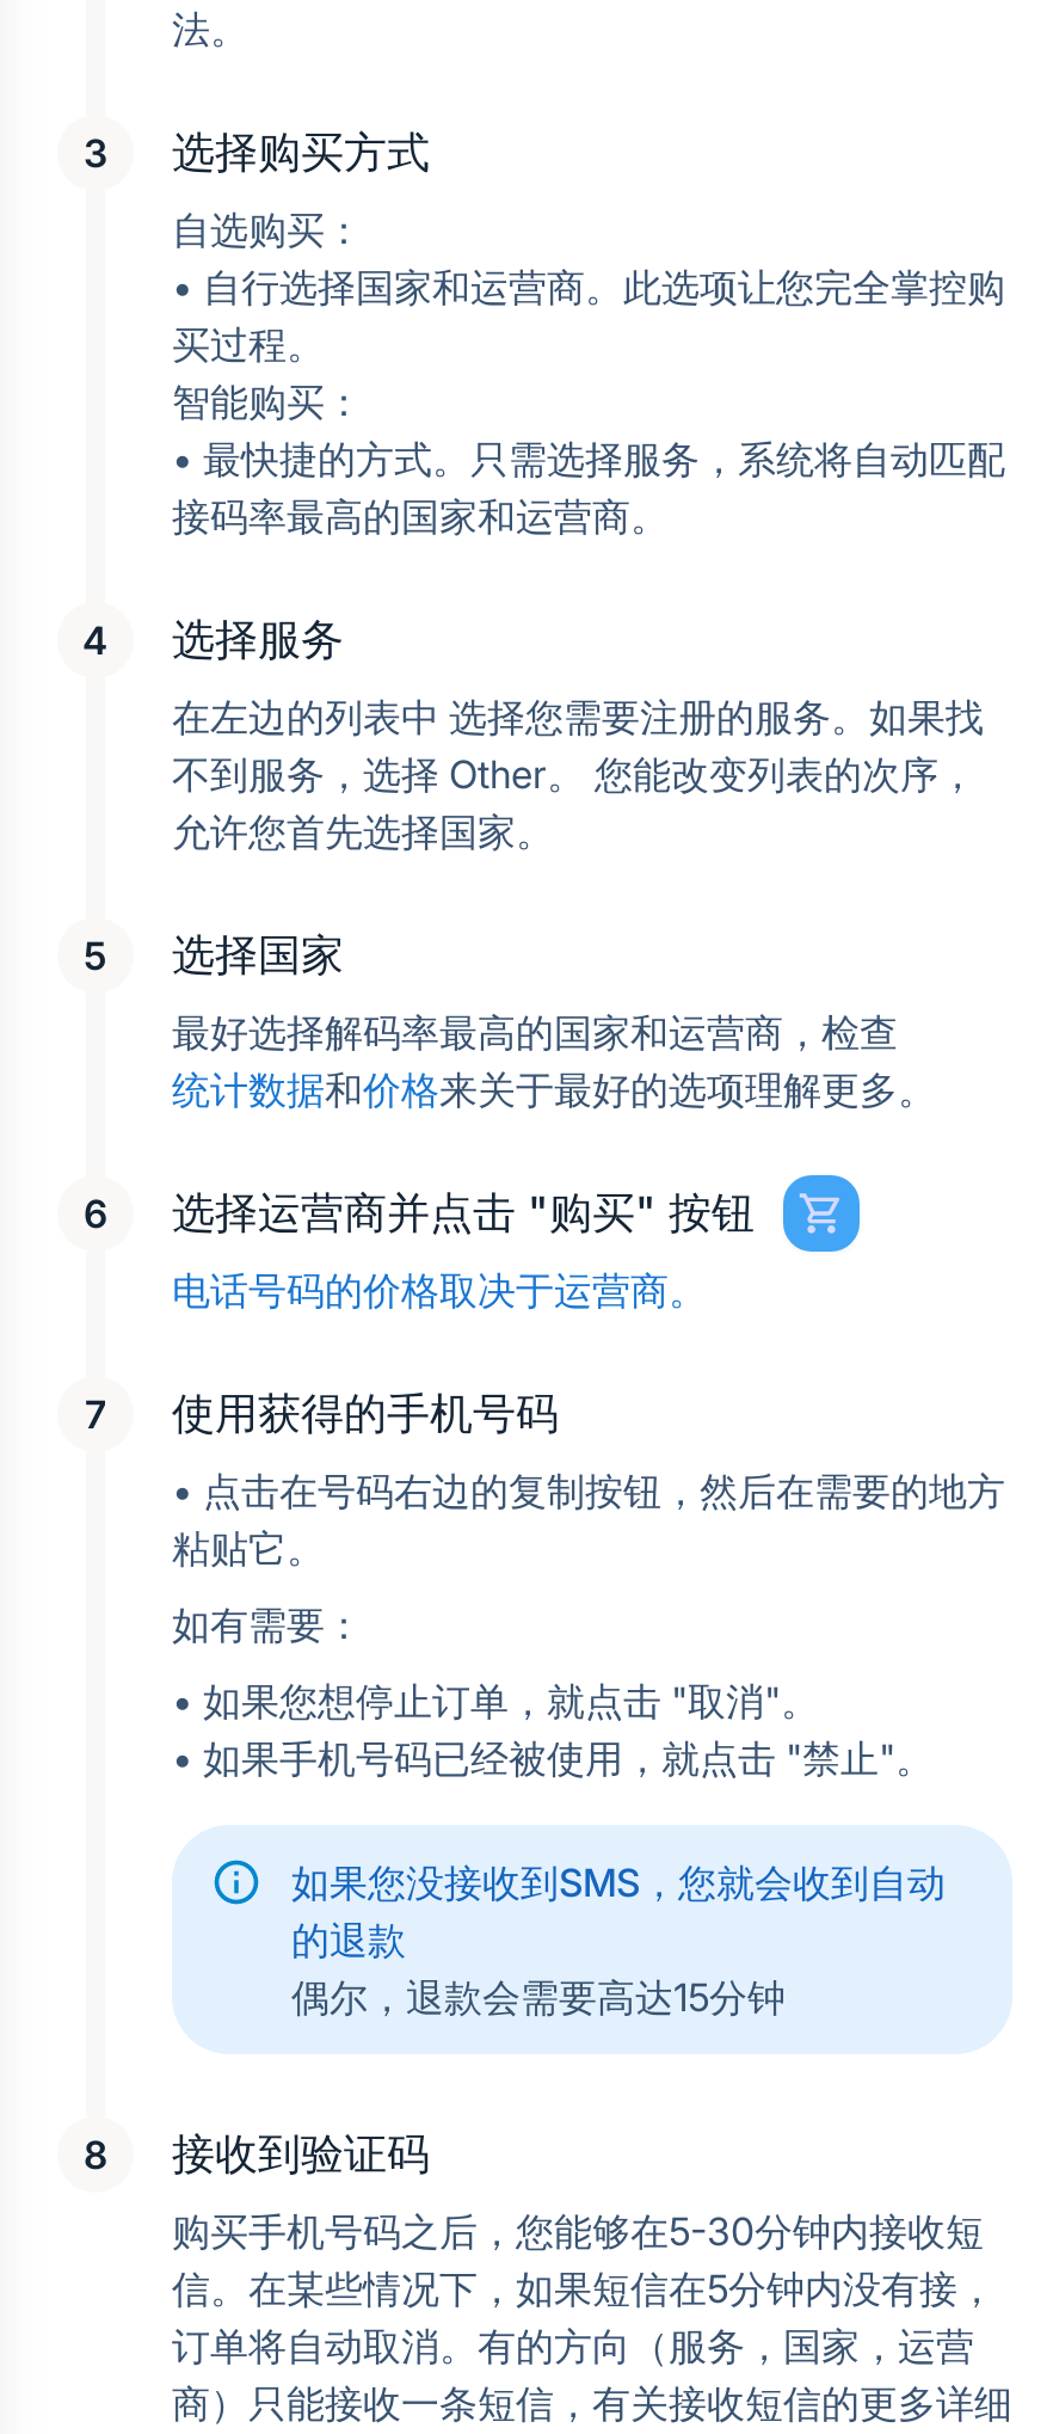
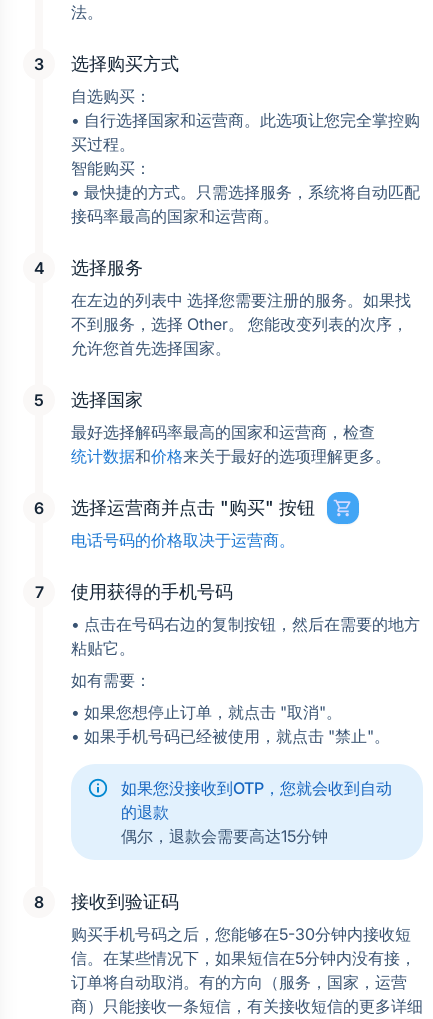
- 如果您没接收到SMS，您就会收到自动
+ 如果您没接收到OTP，您就会收到自动
